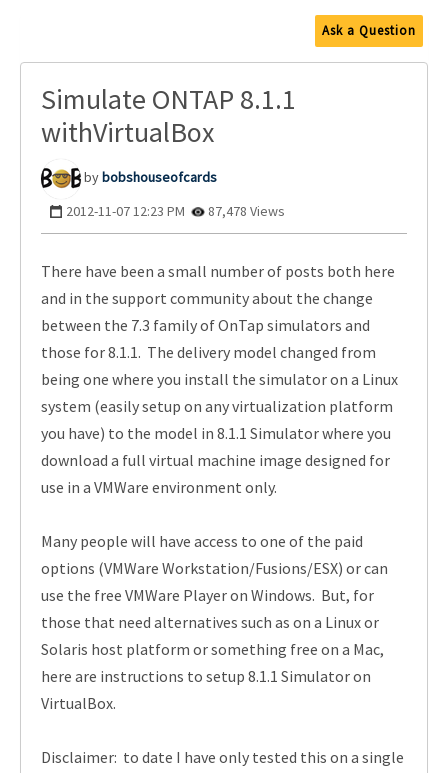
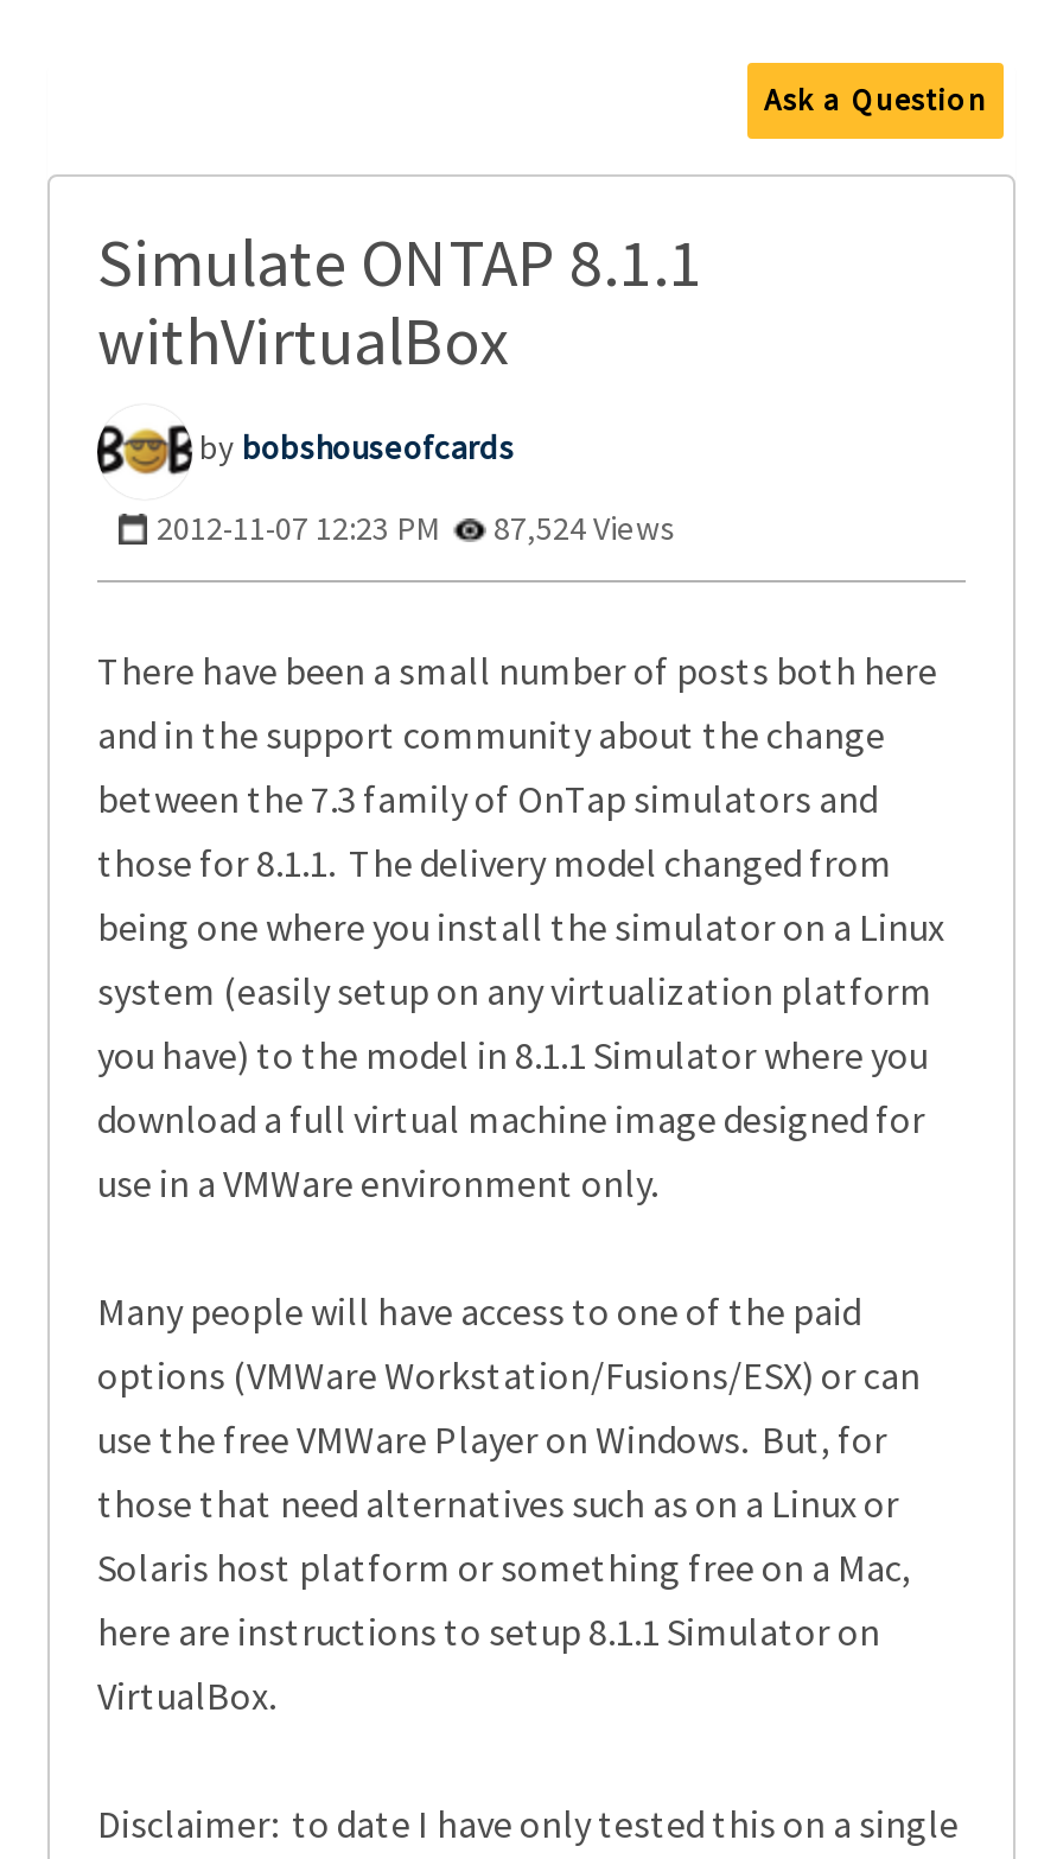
- 2012-11-07 12:23 PM 87,478 Views
+ 2012-11-07 12:23 PM 87,524 Views
